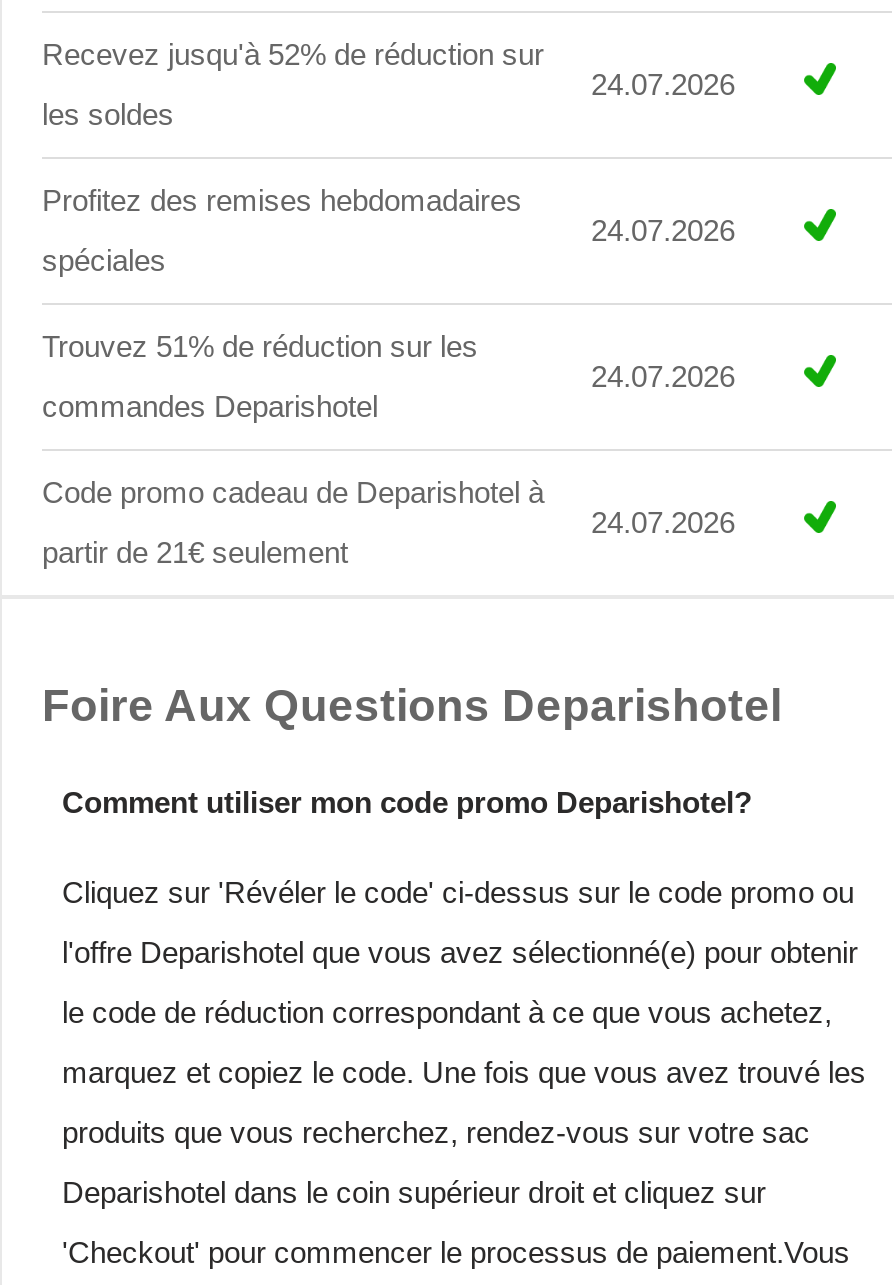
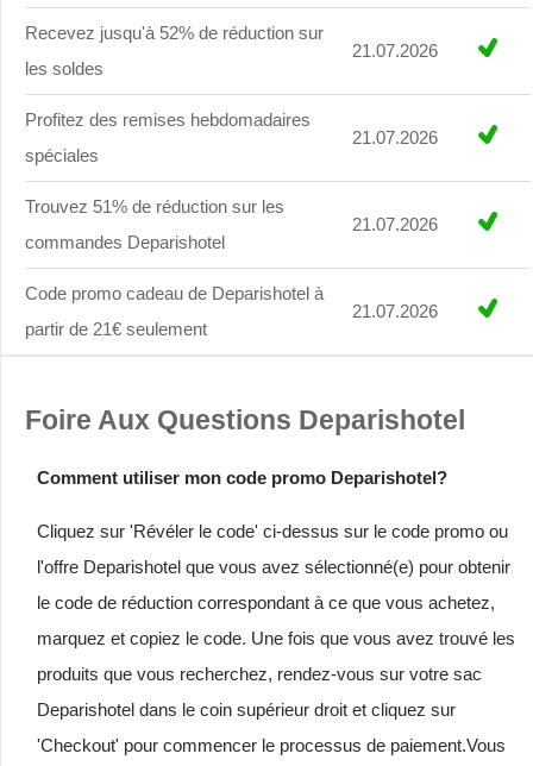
- 24.07.2026
+ 21.07.2026

- 24.07.2026
+ 21.07.2026

- 24.07.2026
+ 21.07.2026

- 24.07.2026
+ 21.07.2026
